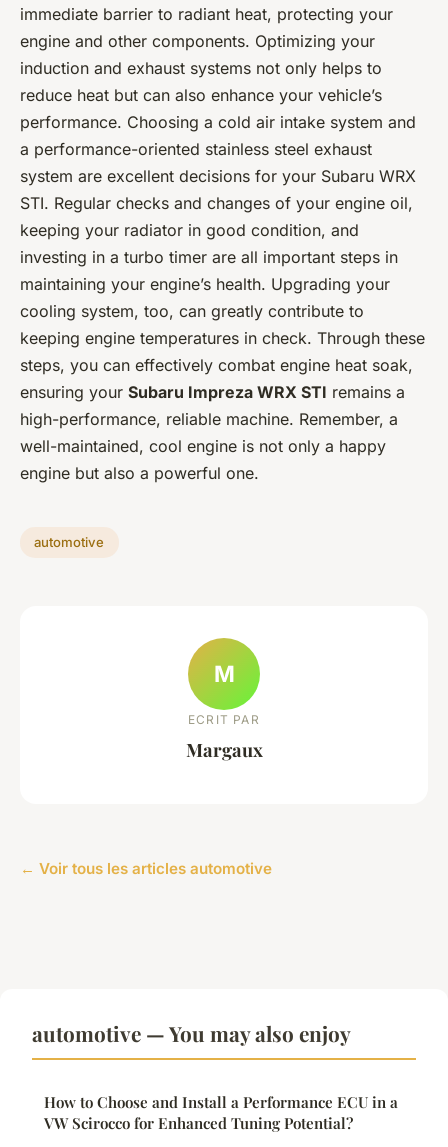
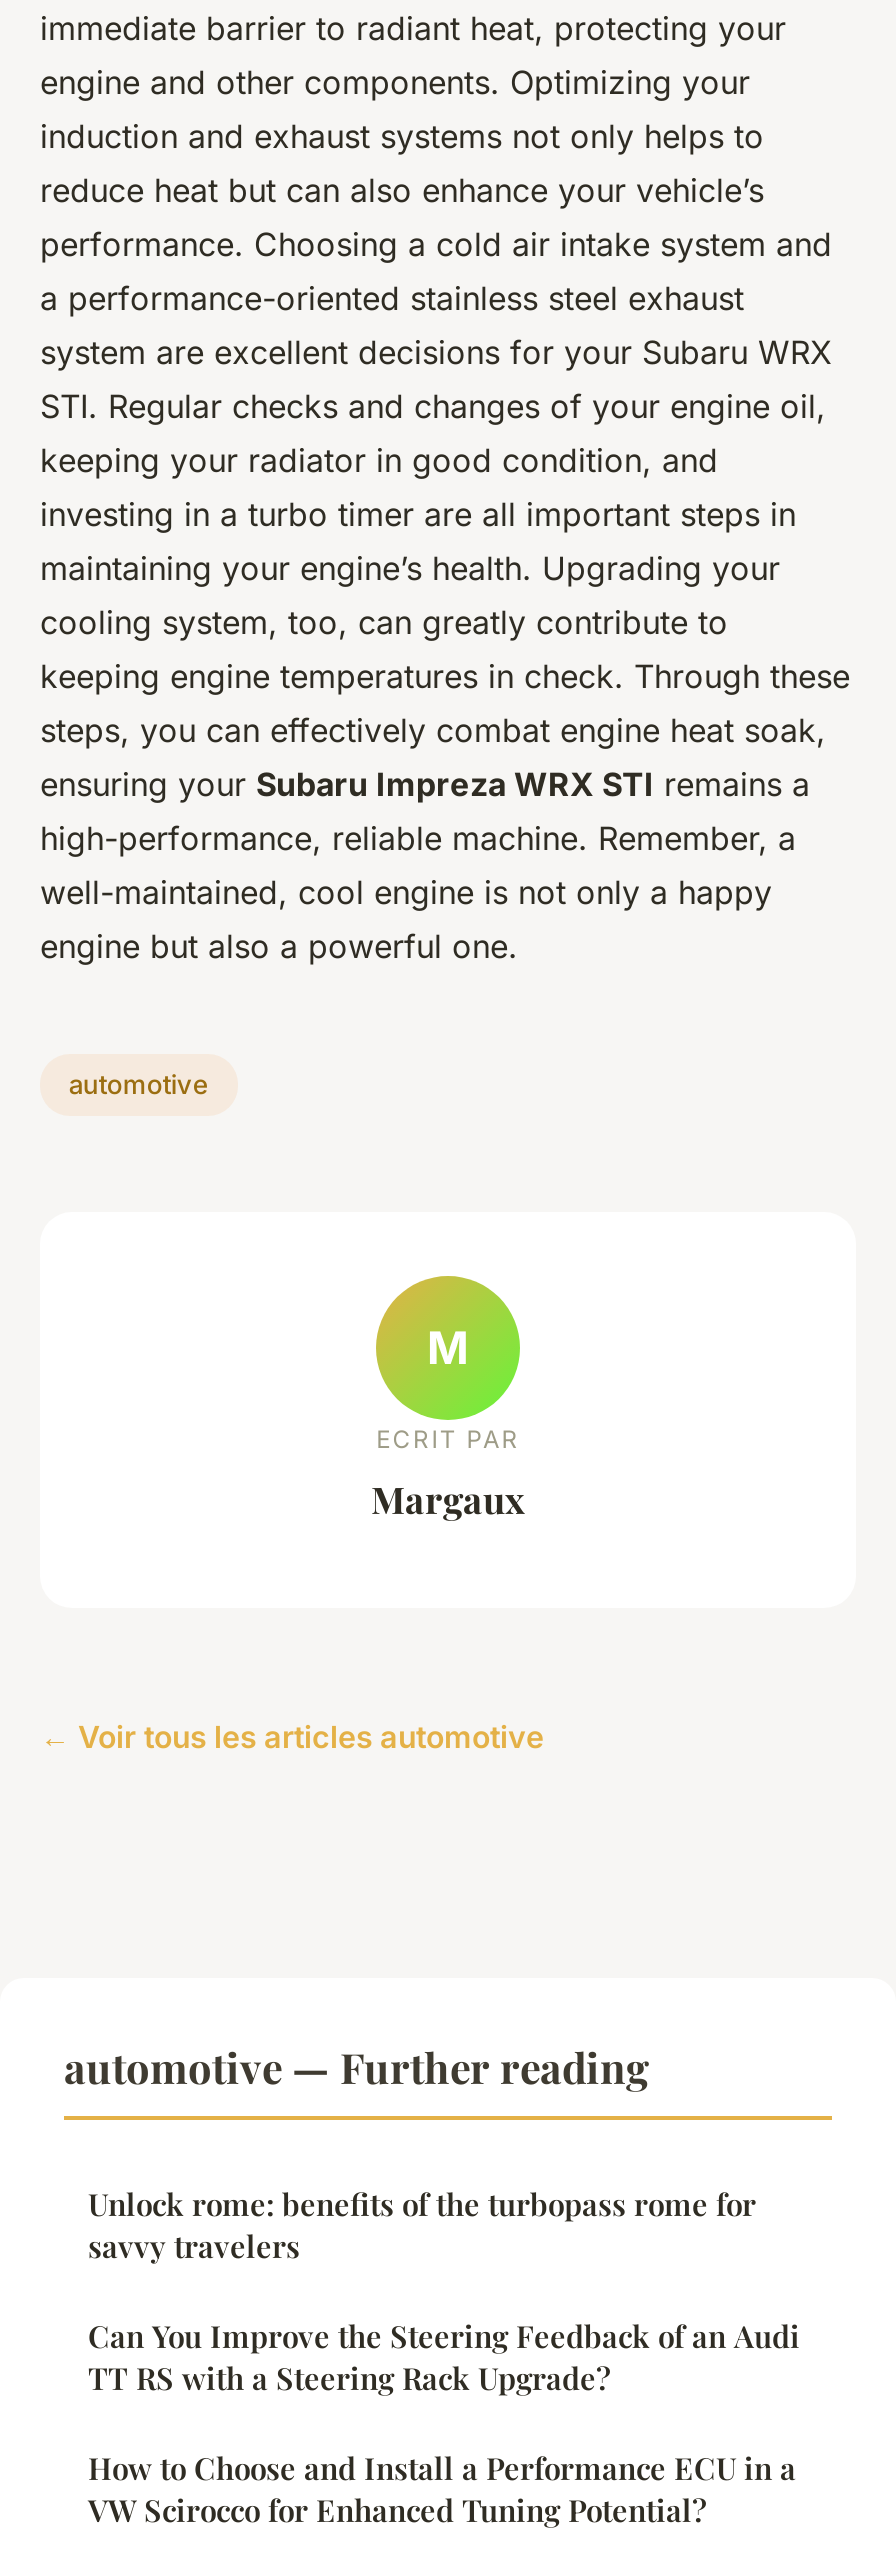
- automotive — You may also enjoy
+ automotive — Further reading
+ Unlock rome: benefits of the turbopass rome for
+ savvy travelers
+ Can You Improve the Steering Feedback of an Audi
+ TT RS with a Steering Rack Upgrade?
